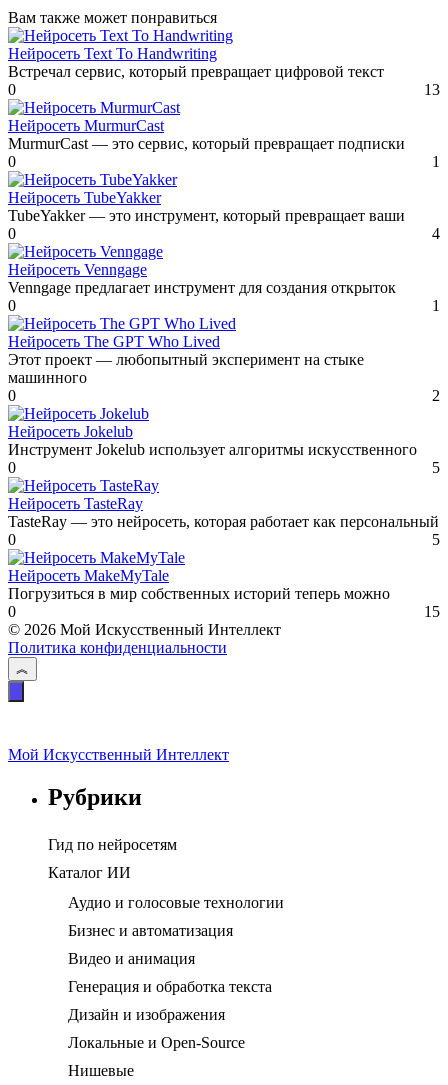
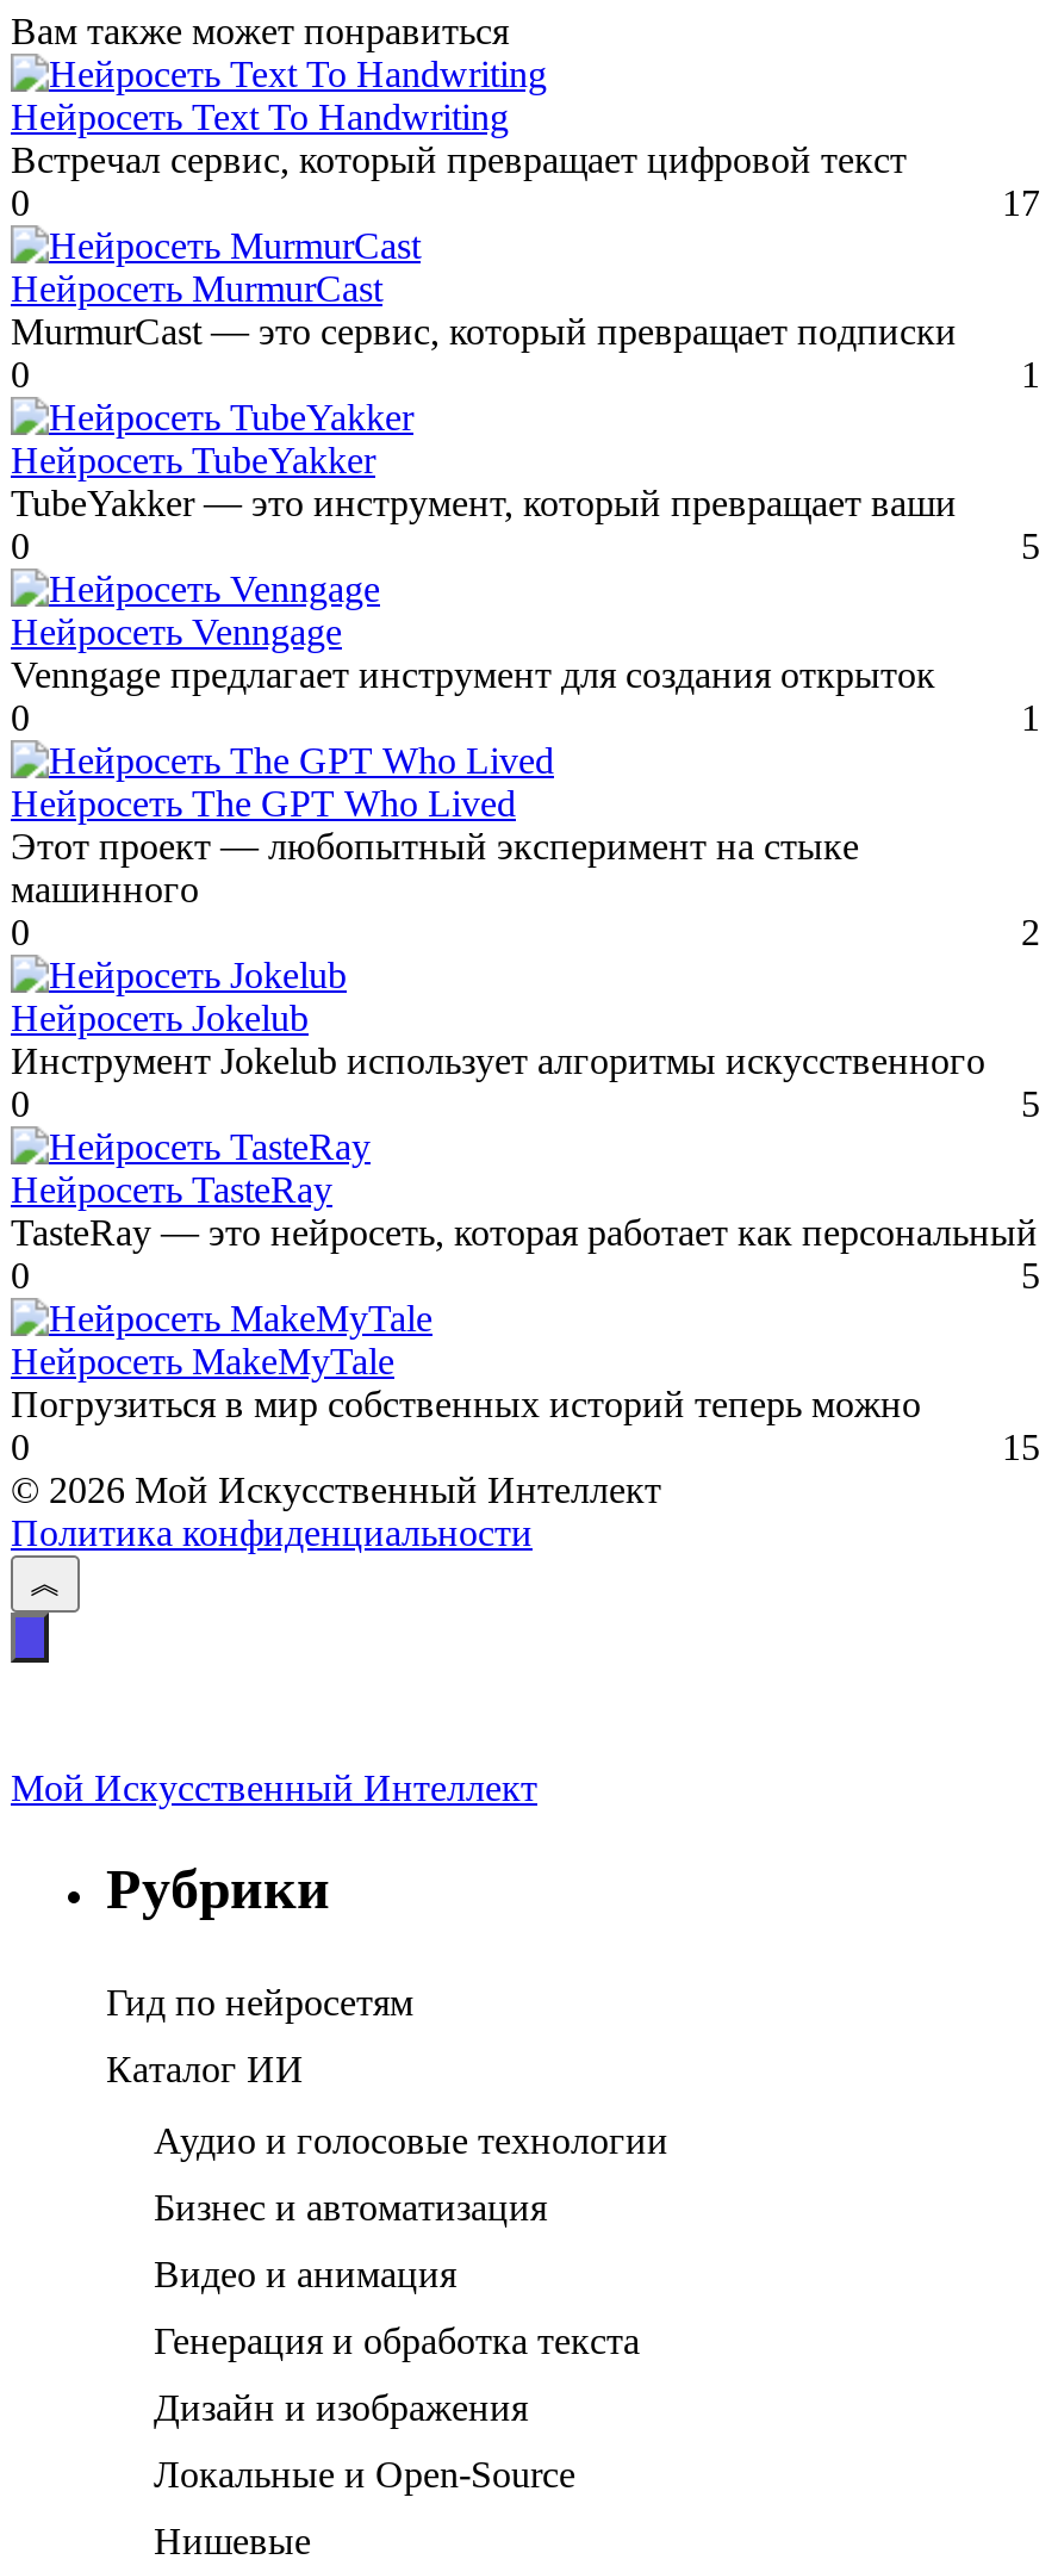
- 13
+ 17

- 4
+ 5
